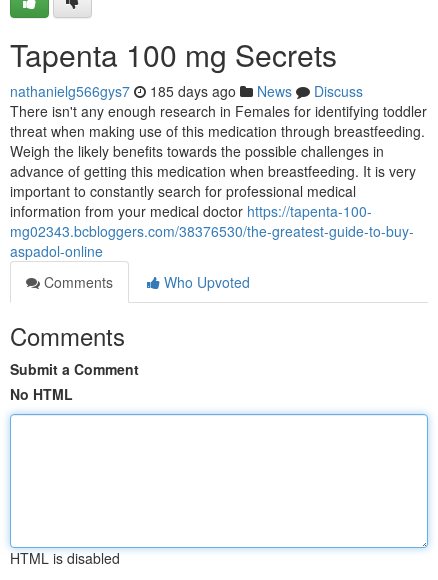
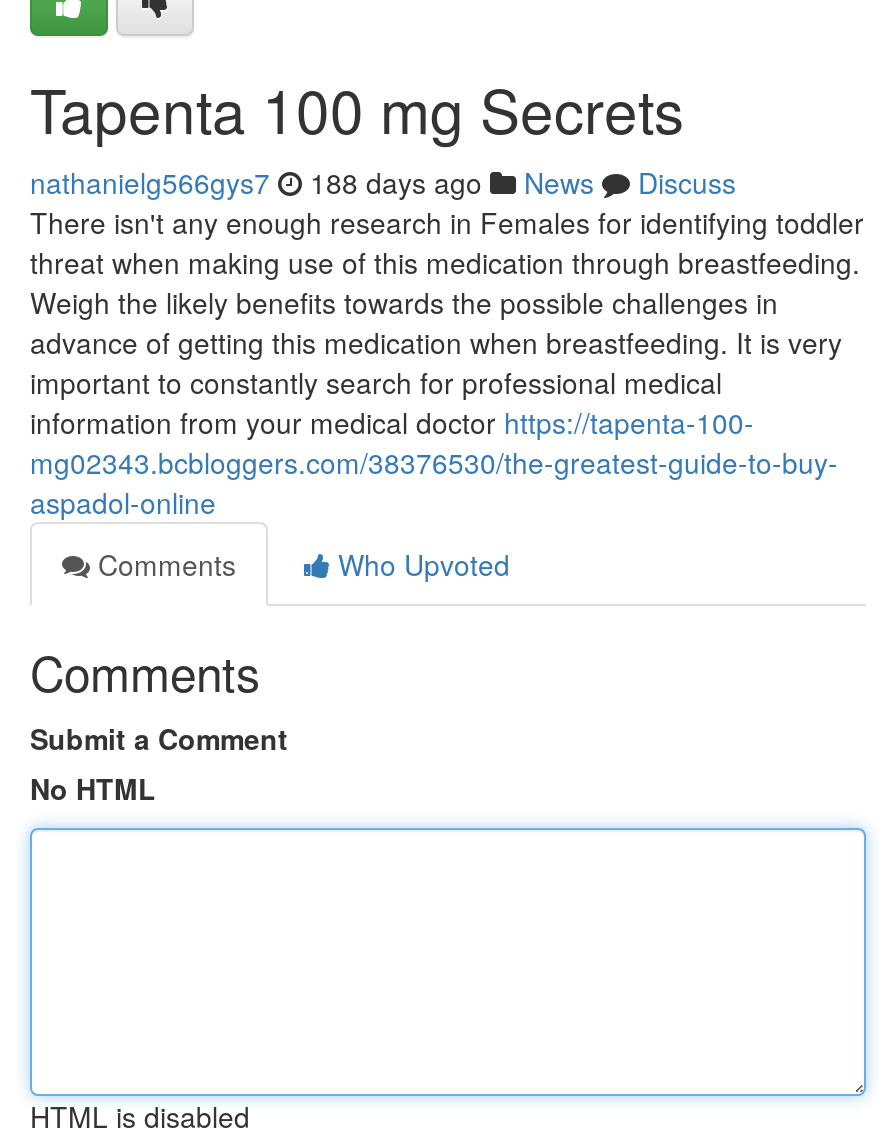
- nathanielg566gys7 185 days ago News Discuss
+ nathanielg566gys7 188 days ago News Discuss
